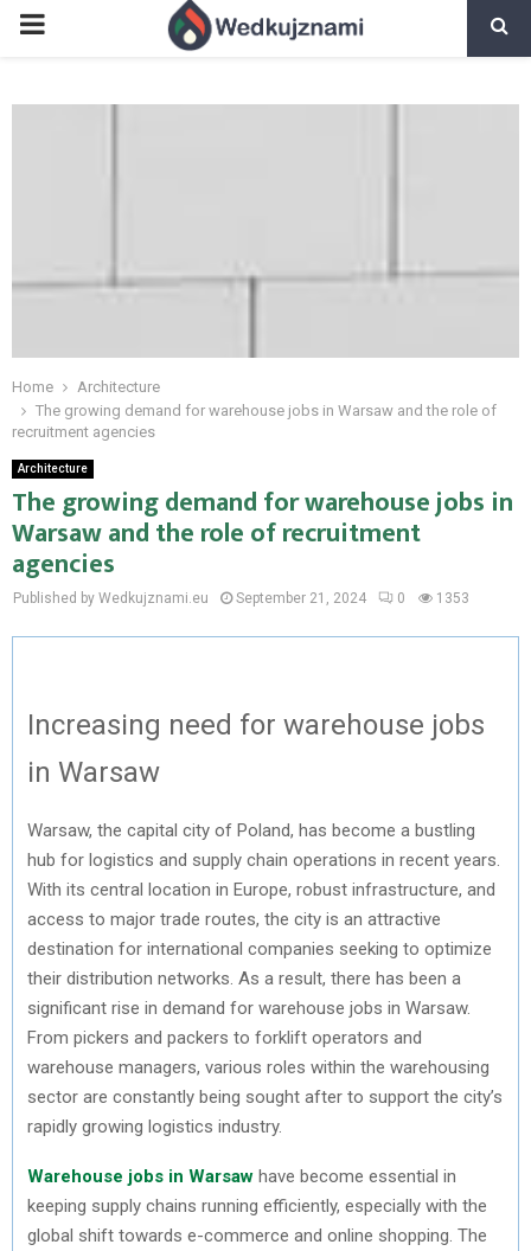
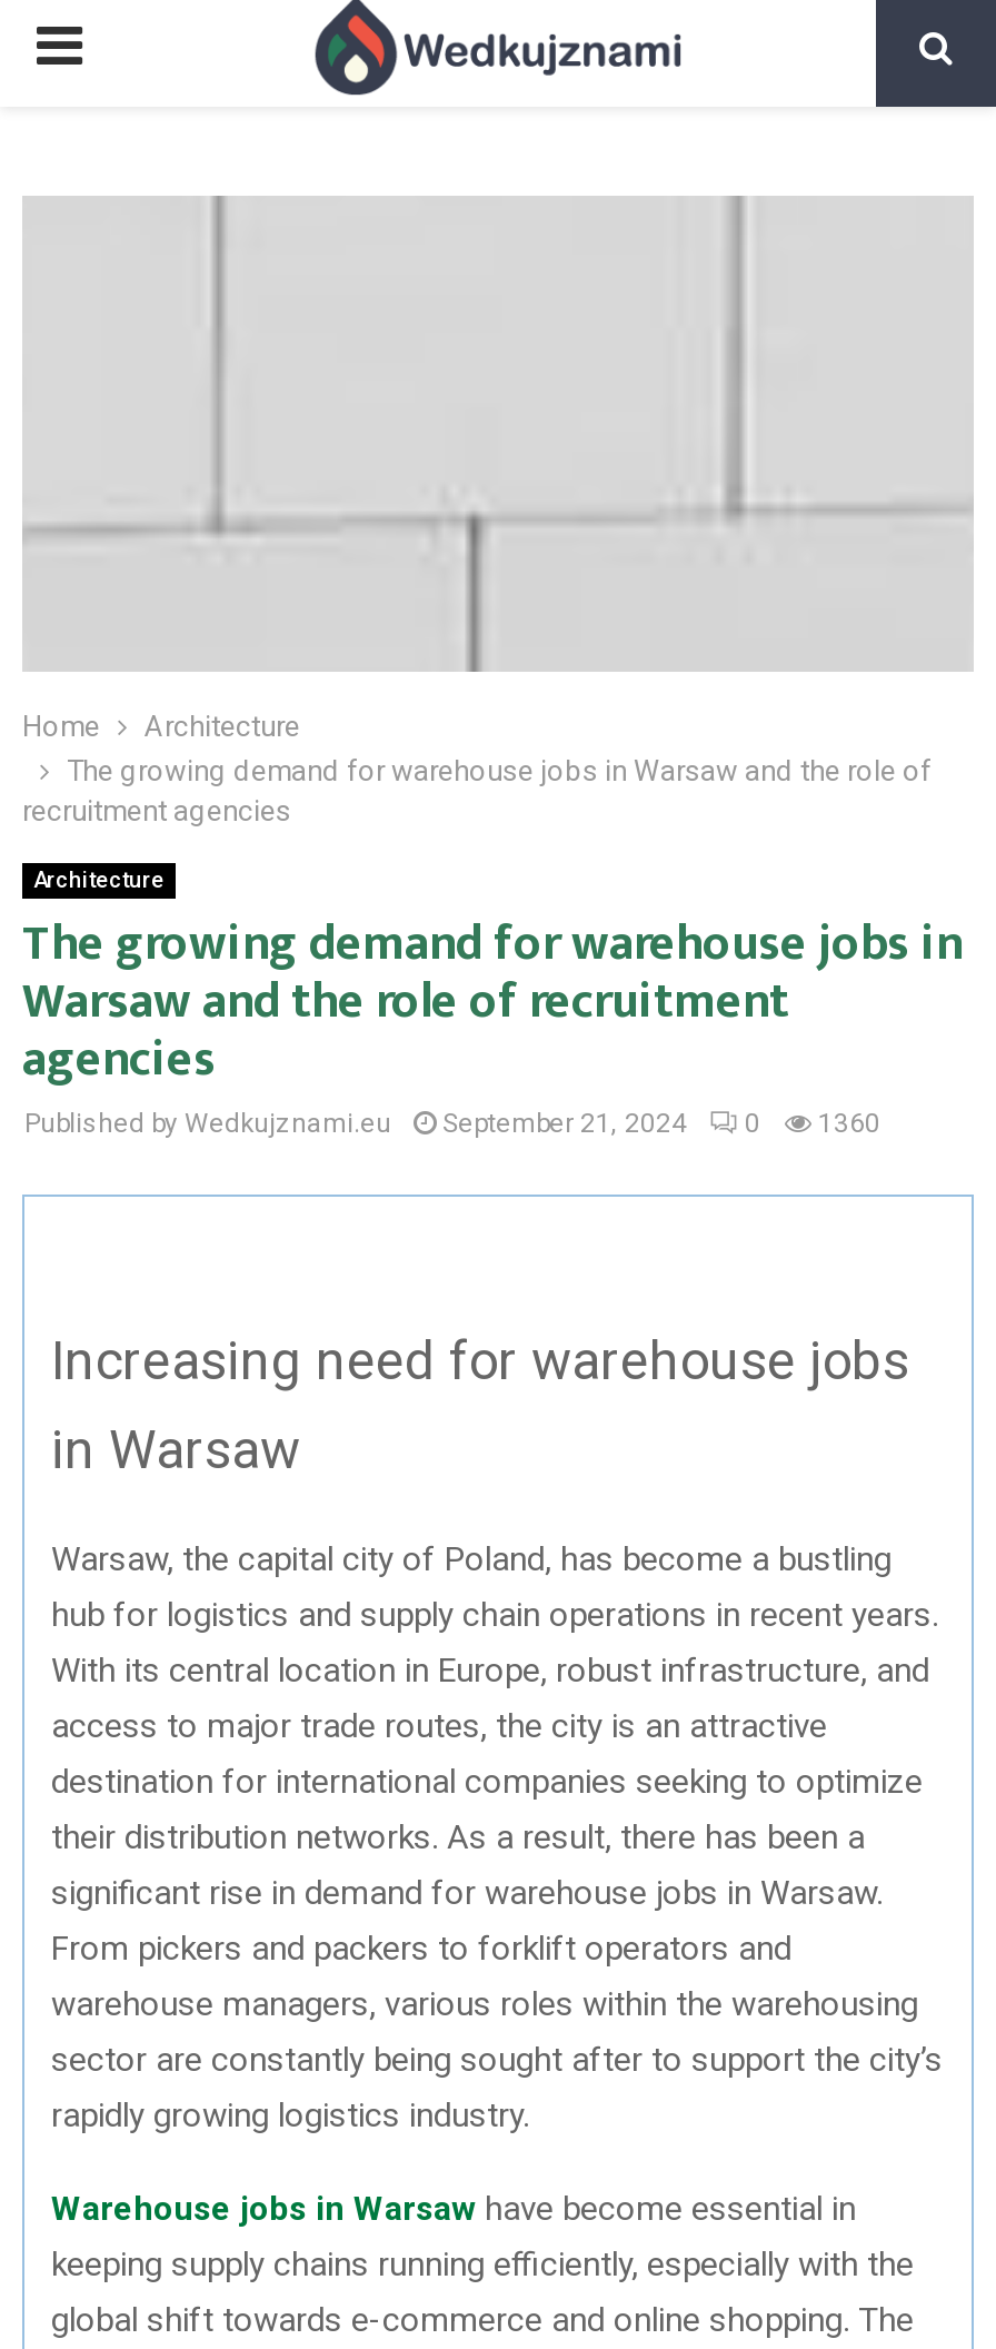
- Published by Wedkujznami.eu September 21, 2024 0 1353
+ Published by Wedkujznami.eu September 21, 2024 0 1360
